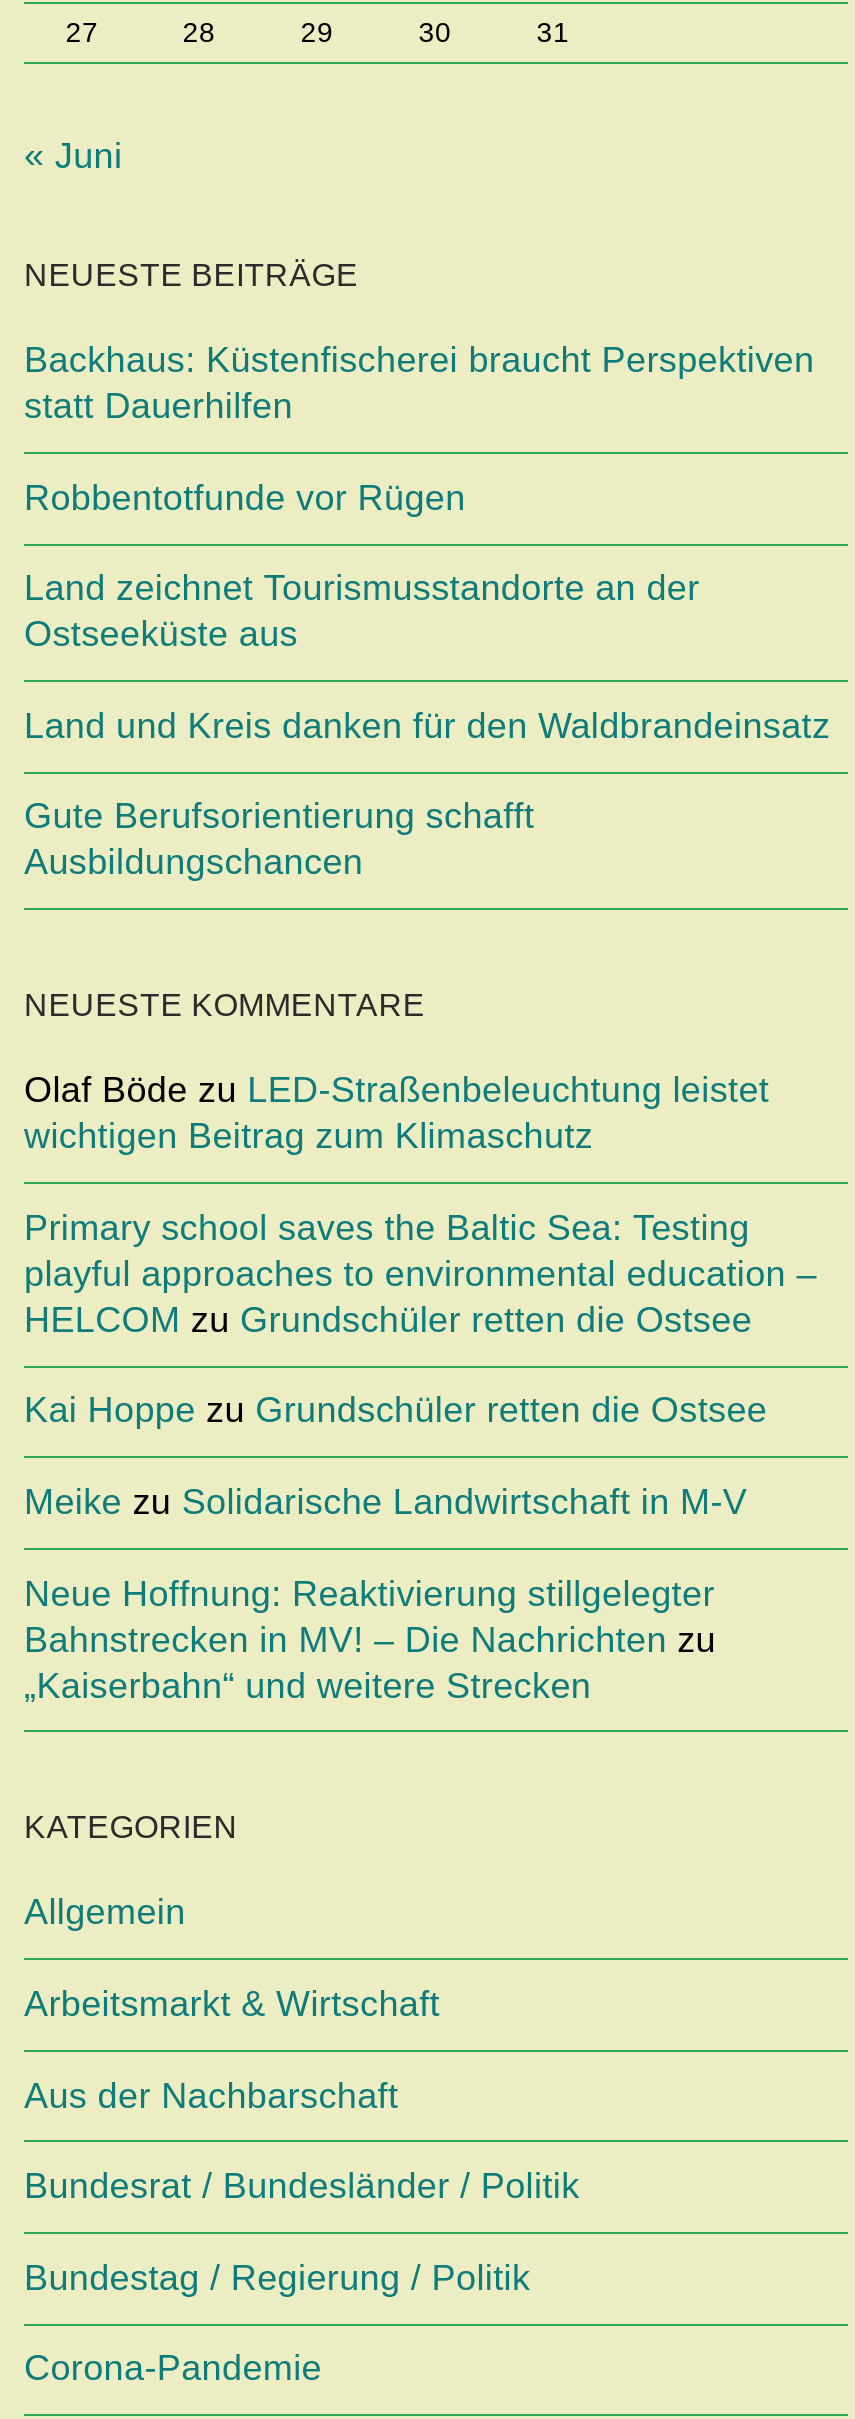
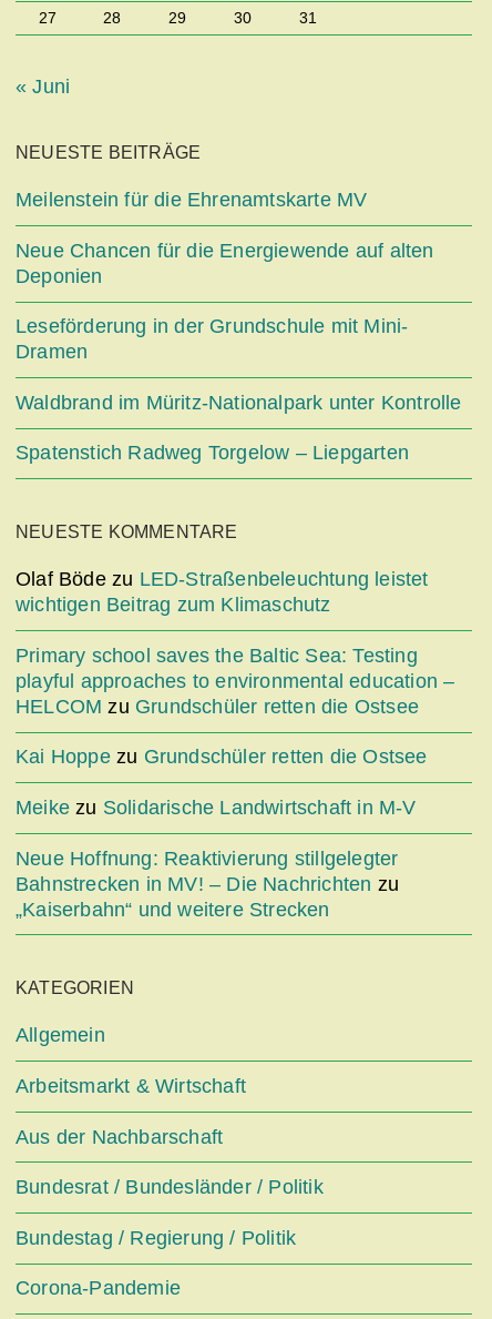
- Backhaus: Küstenfischerei braucht Perspektiven
- statt Dauerhilfen
+ Meilenstein für die Ehrenamtskarte MV

- Robbentotfunde vor Rügen
+ Neue Chancen für die Energiewende auf alten
+ Deponien

- Land zeichnet Tourismusstandorte an der
- Ostseeküste aus
+ Leseförderung in der Grundschule mit Mini-
+ Dramen

- Land und Kreis danken für den Waldbrandeinsatz
+ Waldbrand im Müritz-Nationalpark unter Kontrolle

- Gute Berufsorientierung schafft
- Ausbildungschancen
+ Spatenstich Radweg Torgelow – Liepgarten
